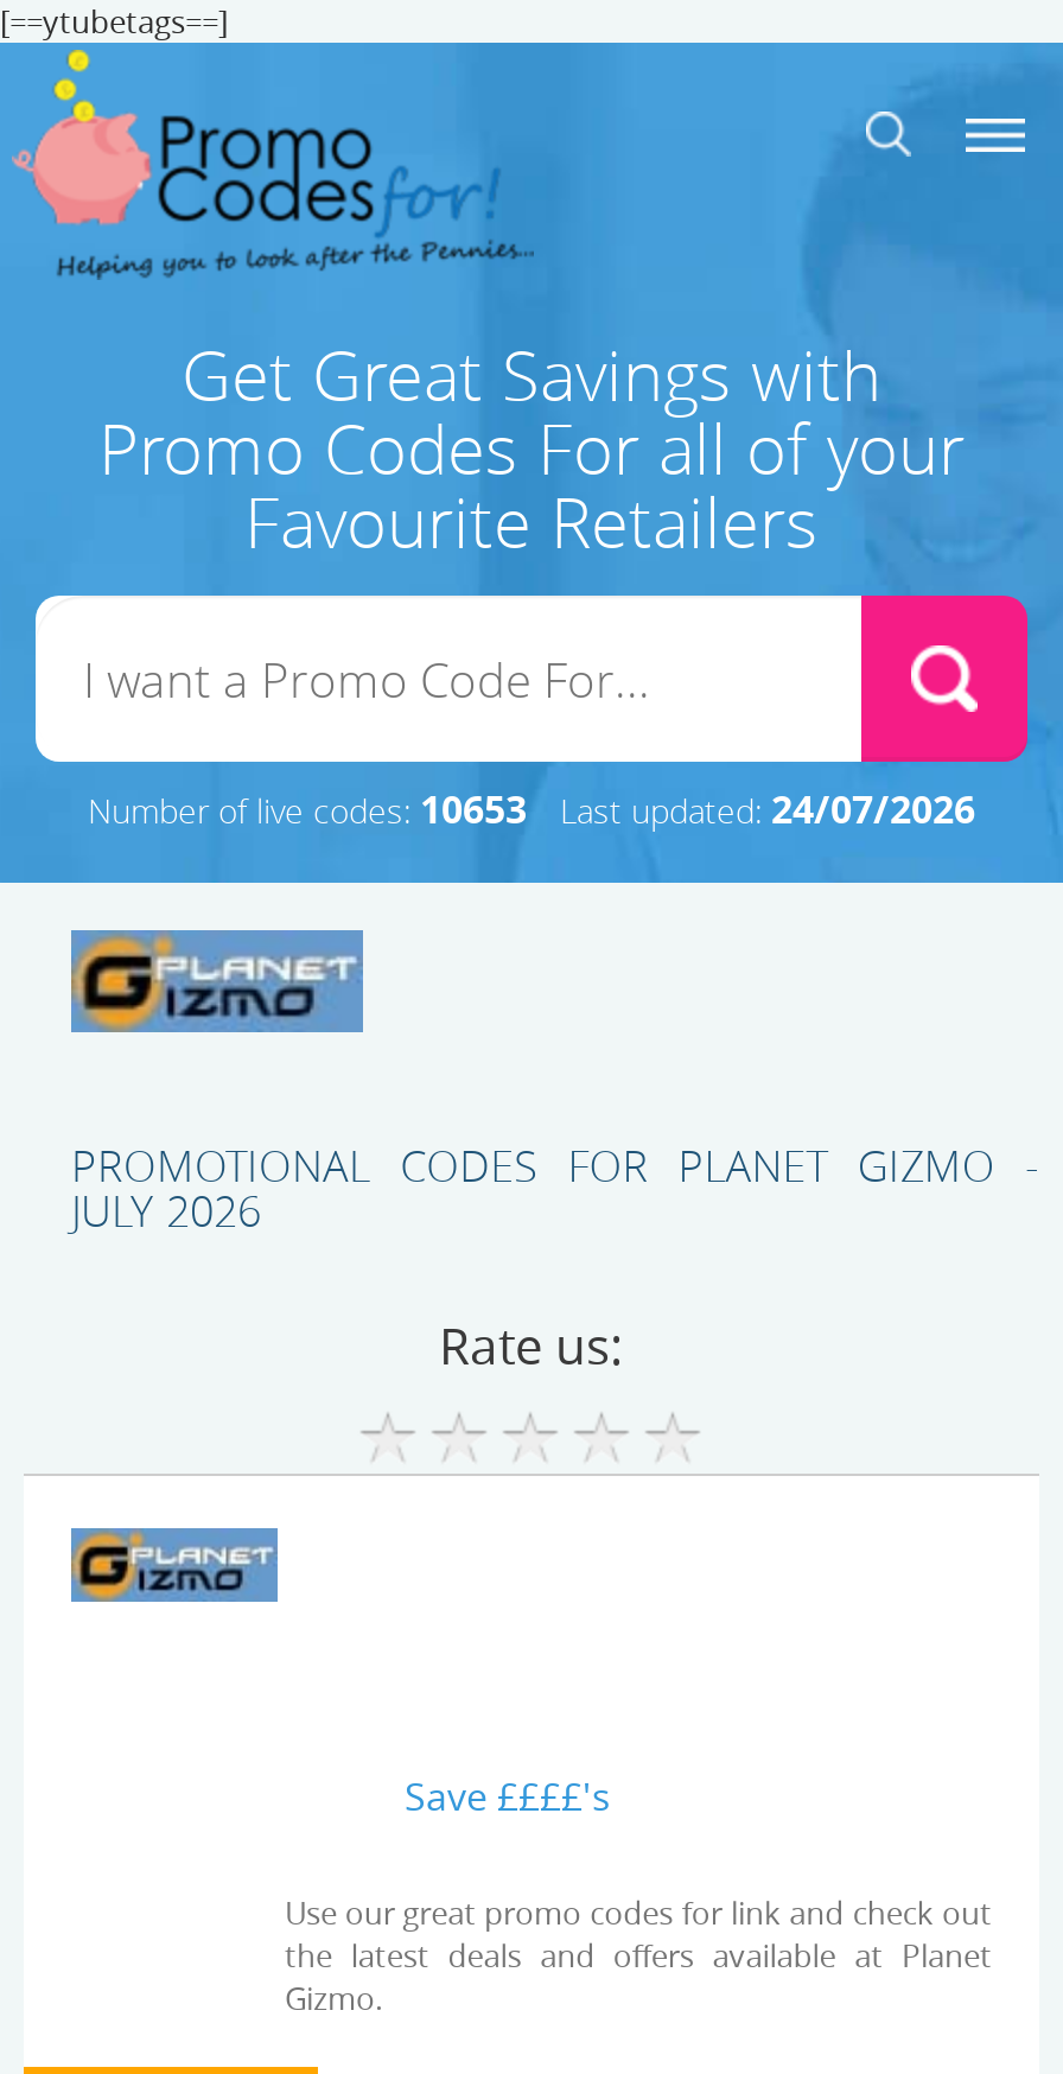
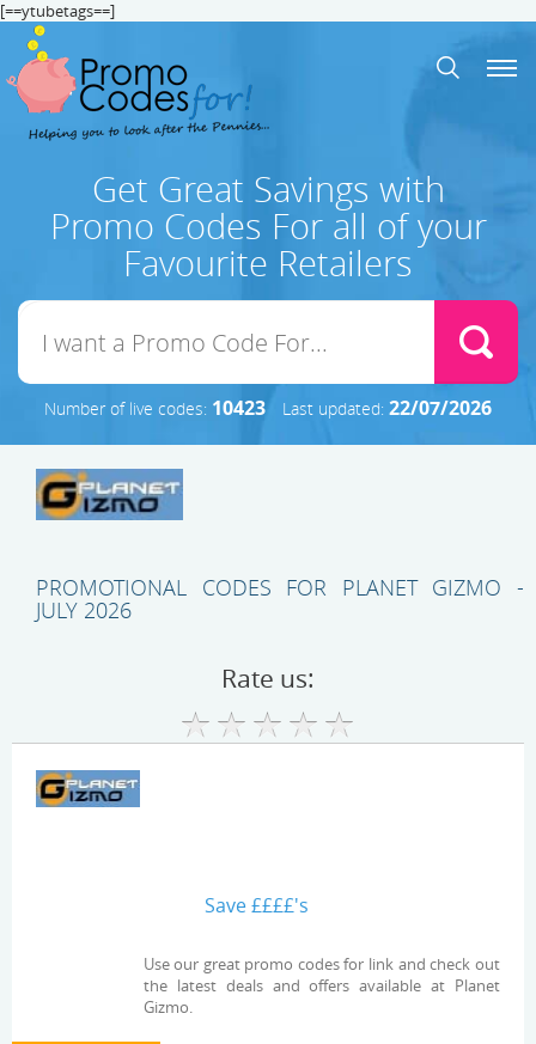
- Number of live codes: 10653
+ Number of live codes: 10423

- Last updated: 24/07/2026
+ Last updated: 22/07/2026
